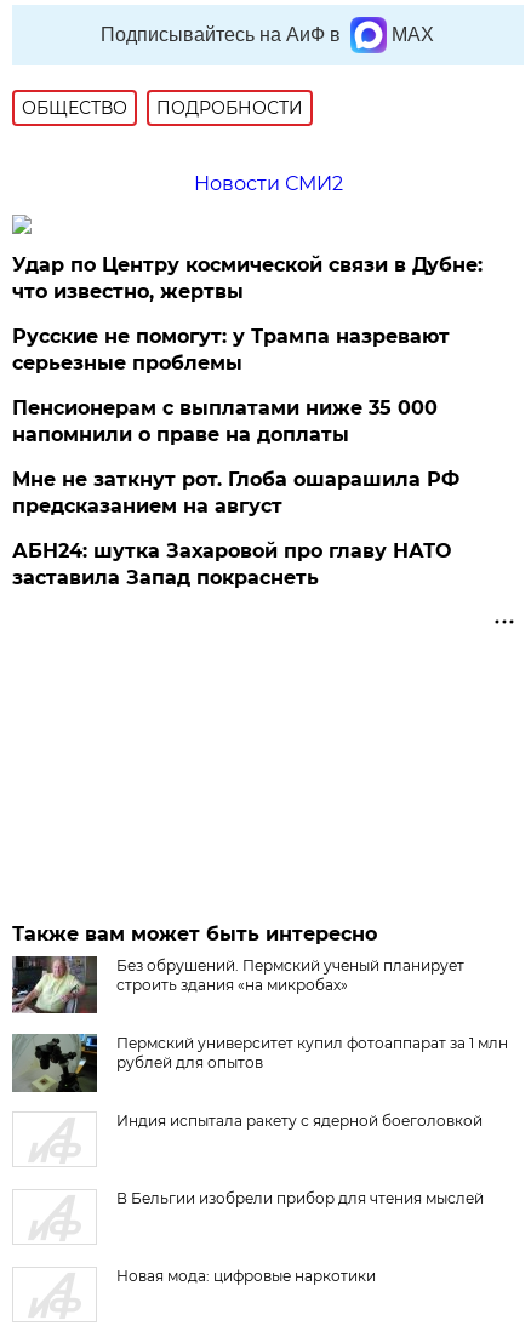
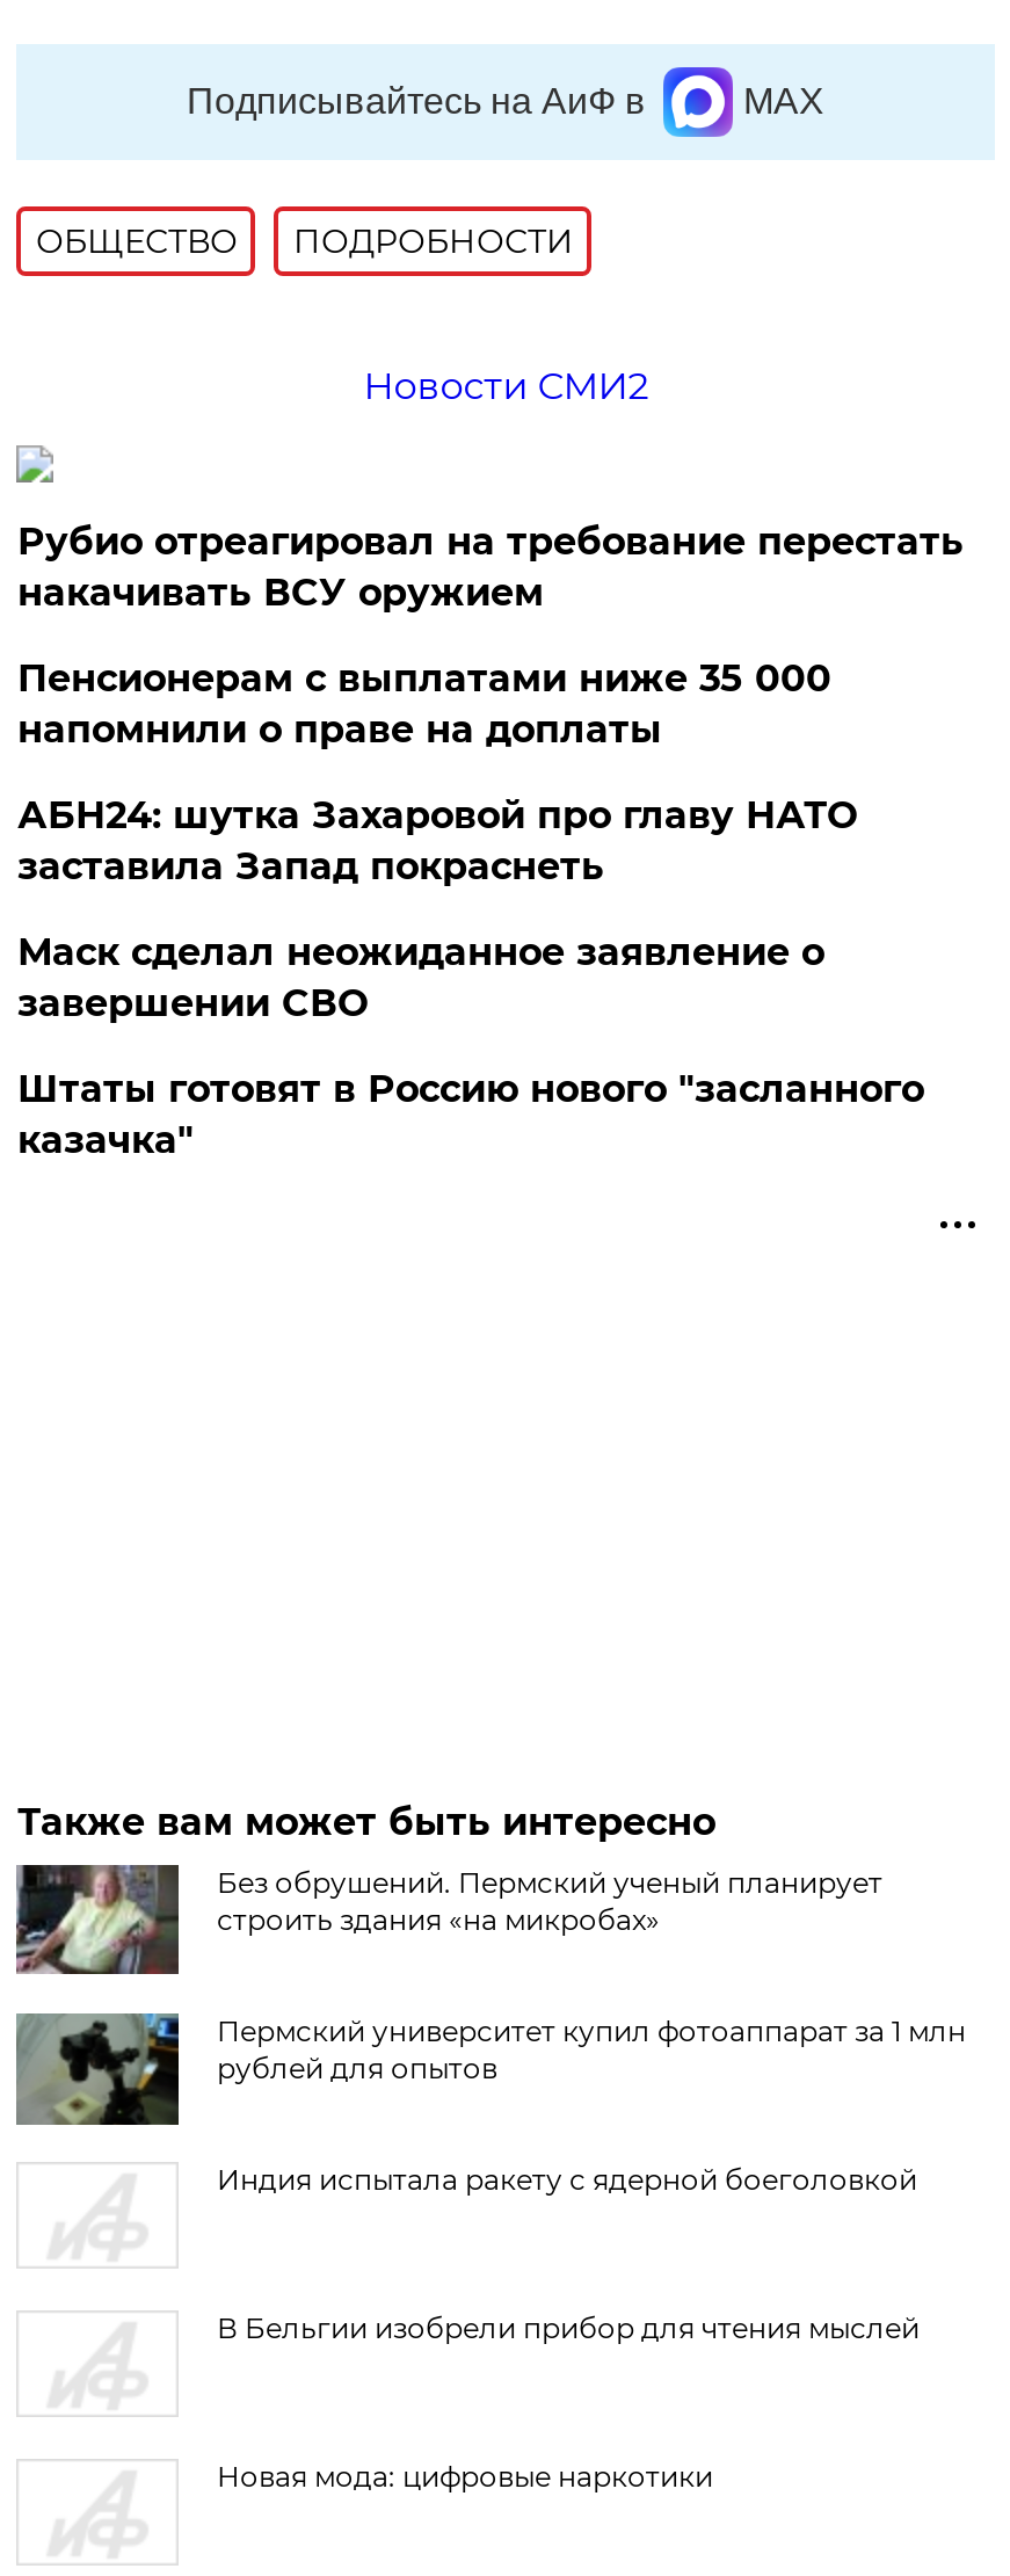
- Удар по Центру космической связи в Дубне:
- что известно, жертвы
- Русские не помогут: у Трампа назревают
- серьезные проблемы
+ Рубио отреагировал на требование перестать
+ накачивать ВСУ оружием

moved up: Пенсионерам с выплатами ниже 35 000 | напомнили о праве на доплаты

- Мне не заткнут рот. Глоба ошарашила РФ
- предсказанием на август

moved up: АБН24: шутка Захаровой про главу НАТО | заставила Запад покраснеть

+ Маск сделал неожиданное заявление о
+ завершении СВО
+ Штаты готовят в Россию нового "засланного
+ казачка"
